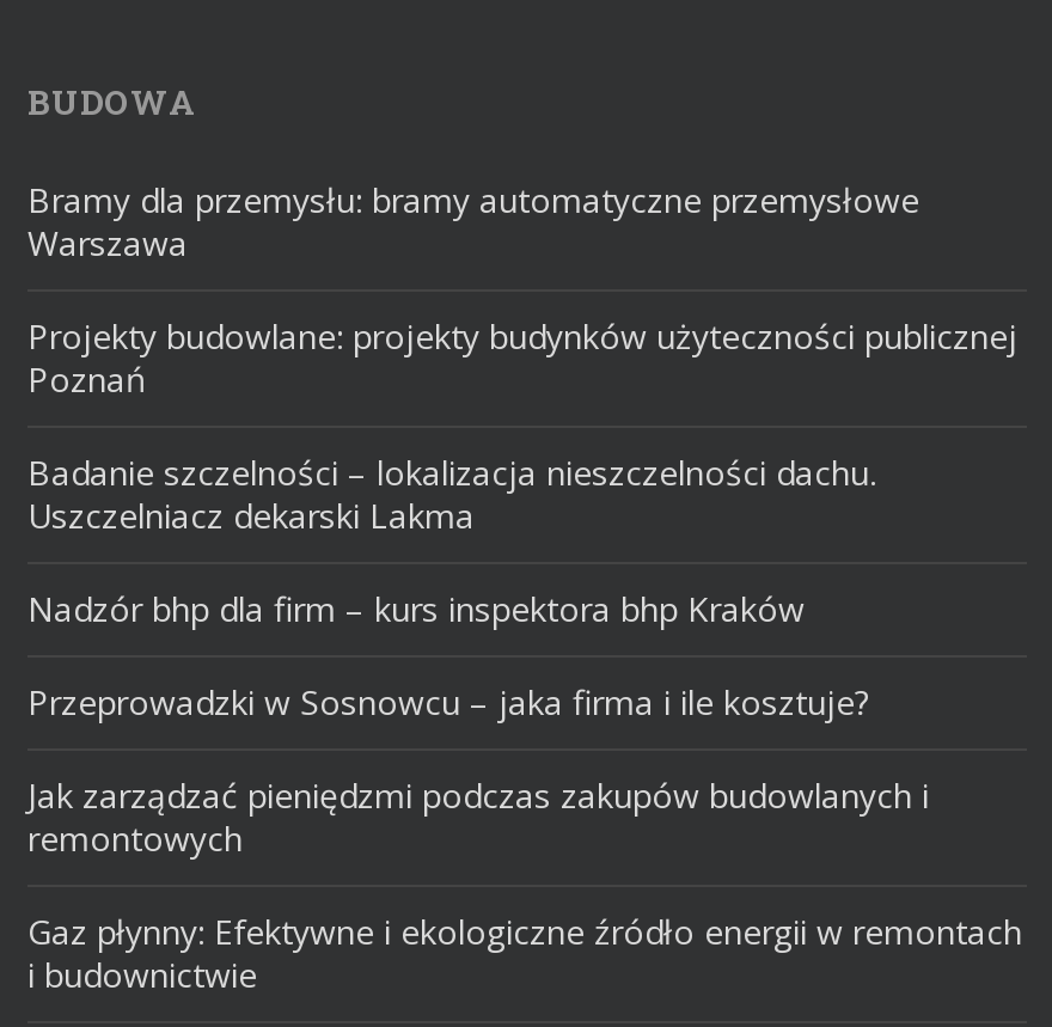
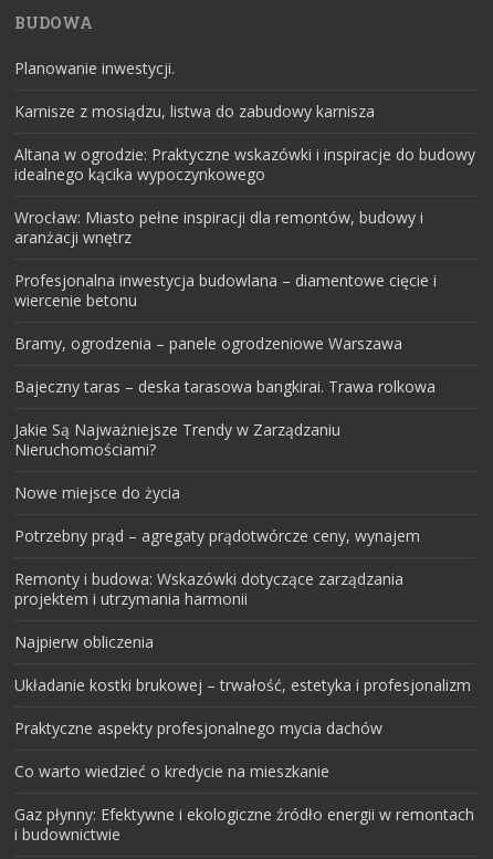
- Bramy dla przemysłu: bramy automatyczne przemysłowe
- Warszawa
- Projekty budowlane: projekty budynków użyteczności publicznej
- Poznań
- Badanie szczelności – lokalizacja nieszczelności dachu.
- Uszczelniacz dekarski Lakma
- Nadzór bhp dla firm – kurs inspektora bhp Kraków
- Przeprowadzki w Sosnowcu – jaka firma i ile kosztuje?
- Jak zarządzać pieniędzmi podczas zakupów budowlanych i
- remontowych
+ Planowanie inwestycji.
+ Karnisze z mosiądzu, listwa do zabudowy karnisza
+ Altana w ogrodzie: Praktyczne wskazówki i inspiracje do budowy
+ idealnego kącika wypoczynkowego
+ Wrocław: Miasto pełne inspiracji dla remontów, budowy i
+ aranżacji wnętrz
+ Profesjonalna inwestycja budowlana – diamentowe cięcie i
+ wiercenie betonu
+ Bramy, ogrodzenia – panele ogrodzeniowe Warszawa
+ Bajeczny taras – deska tarasowa bangkirai. Trawa rolkowa
+ Jakie Są Najważniejsze Trendy w Zarządzaniu
+ Nieruchomościami?
+ Nowe miejsce do życia
+ Potrzebny prąd – agregaty prądotwórcze ceny, wynajem
+ Remonty i budowa: Wskazówki dotyczące zarządzania
+ projektem i utrzymania harmonii
+ Najpierw obliczenia
+ Układanie kostki brukowej – trwałość, estetyka i profesjonalizm
+ Praktyczne aspekty profesjonalnego mycia dachów
+ Co warto wiedzieć o kredycie na mieszkanie
